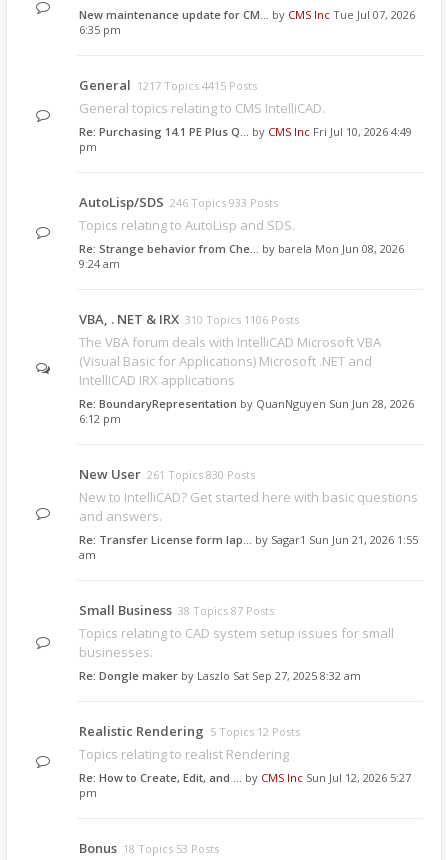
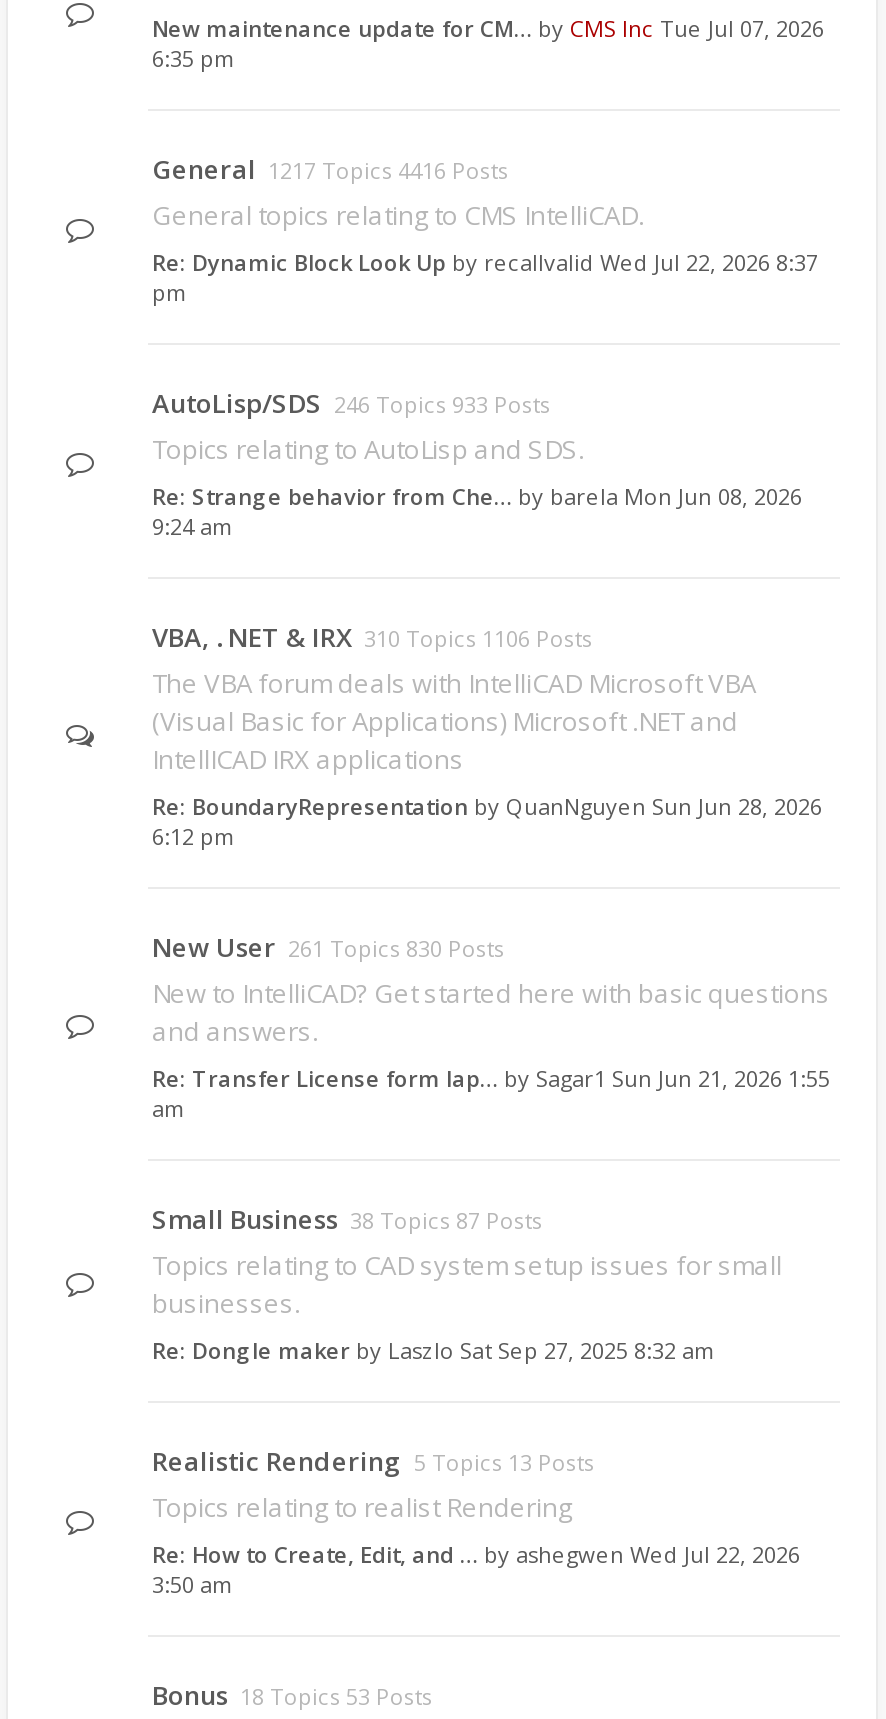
- General 1217 Topics 4415 Posts
+ General 1217 Topics 4416 Posts

- Re: Purchasing 14.1 PE Plus Q… by CMS Inc Fri Jul 10, 2026 4:49
+ Re: Dynamic Block Look Up by recallvalid Wed Jul 22, 2026 8:37

- Realistic Rendering 5 Topics 12 Posts
+ Realistic Rendering 5 Topics 13 Posts

- Re: How to Create, Edit, and … by CMS Inc Sun Jul 12, 2026 5:27
- pm
+ Re: How to Create, Edit, and … by ashegwen Wed Jul 22, 2026
+ 3:50 am
